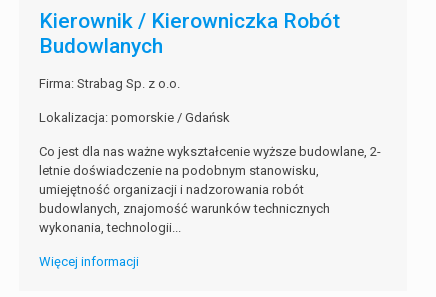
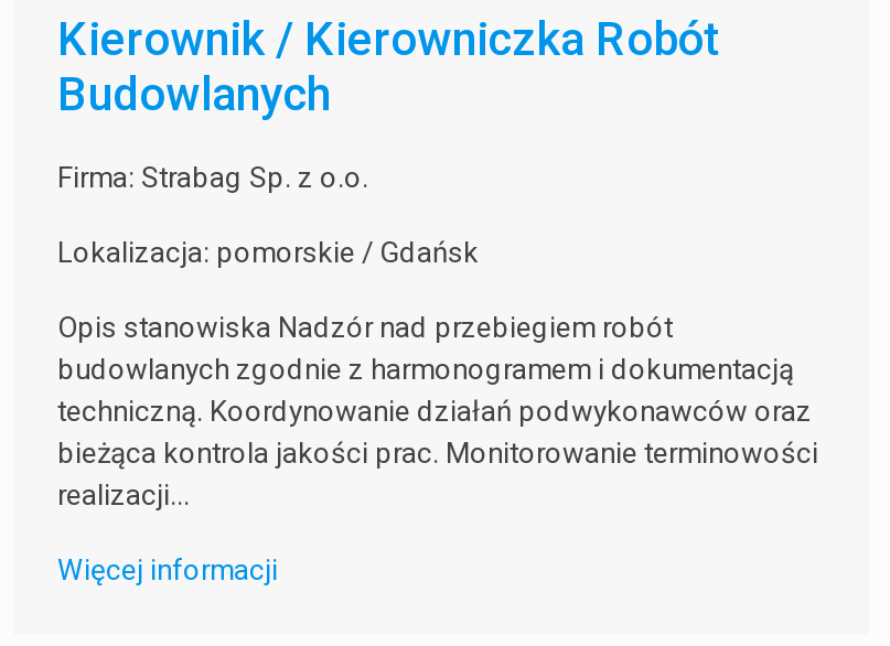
- Co jest dla nas ważne wykształcenie wyższe budowlane, 2-
- letnie doświadczenie na podobnym stanowisku,
- umiejętność organizacji i nadzorowania robót
- budowlanych, znajomość warunków technicznych
- wykonania, technologii...
+ Opis stanowiska Nadzór nad przebiegiem robót
+ budowlanych zgodnie z harmonogramem i dokumentacją
+ techniczną. Koordynowanie działań podwykonawców oraz
+ bieżąca kontrola jakości prac. Monitorowanie terminowości
+ realizacji...
